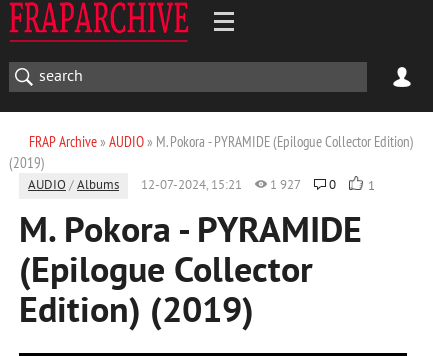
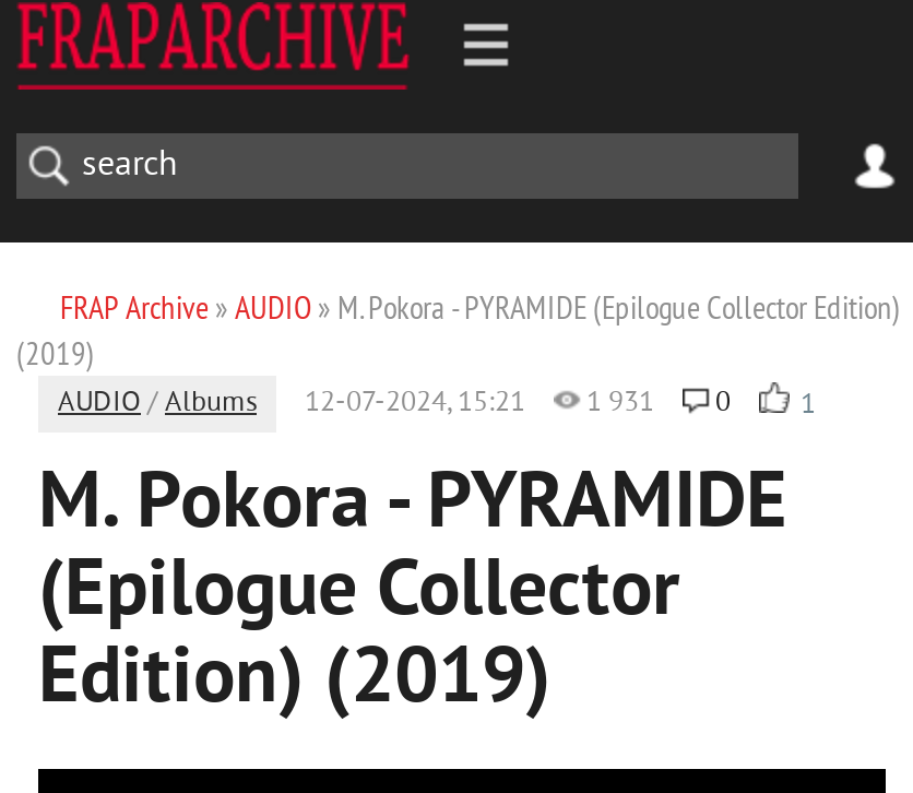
- AUDIO / Albums 12-07-2024, 15:21 1 927 0 1
+ AUDIO / Albums 12-07-2024, 15:21 1 931 0 1
